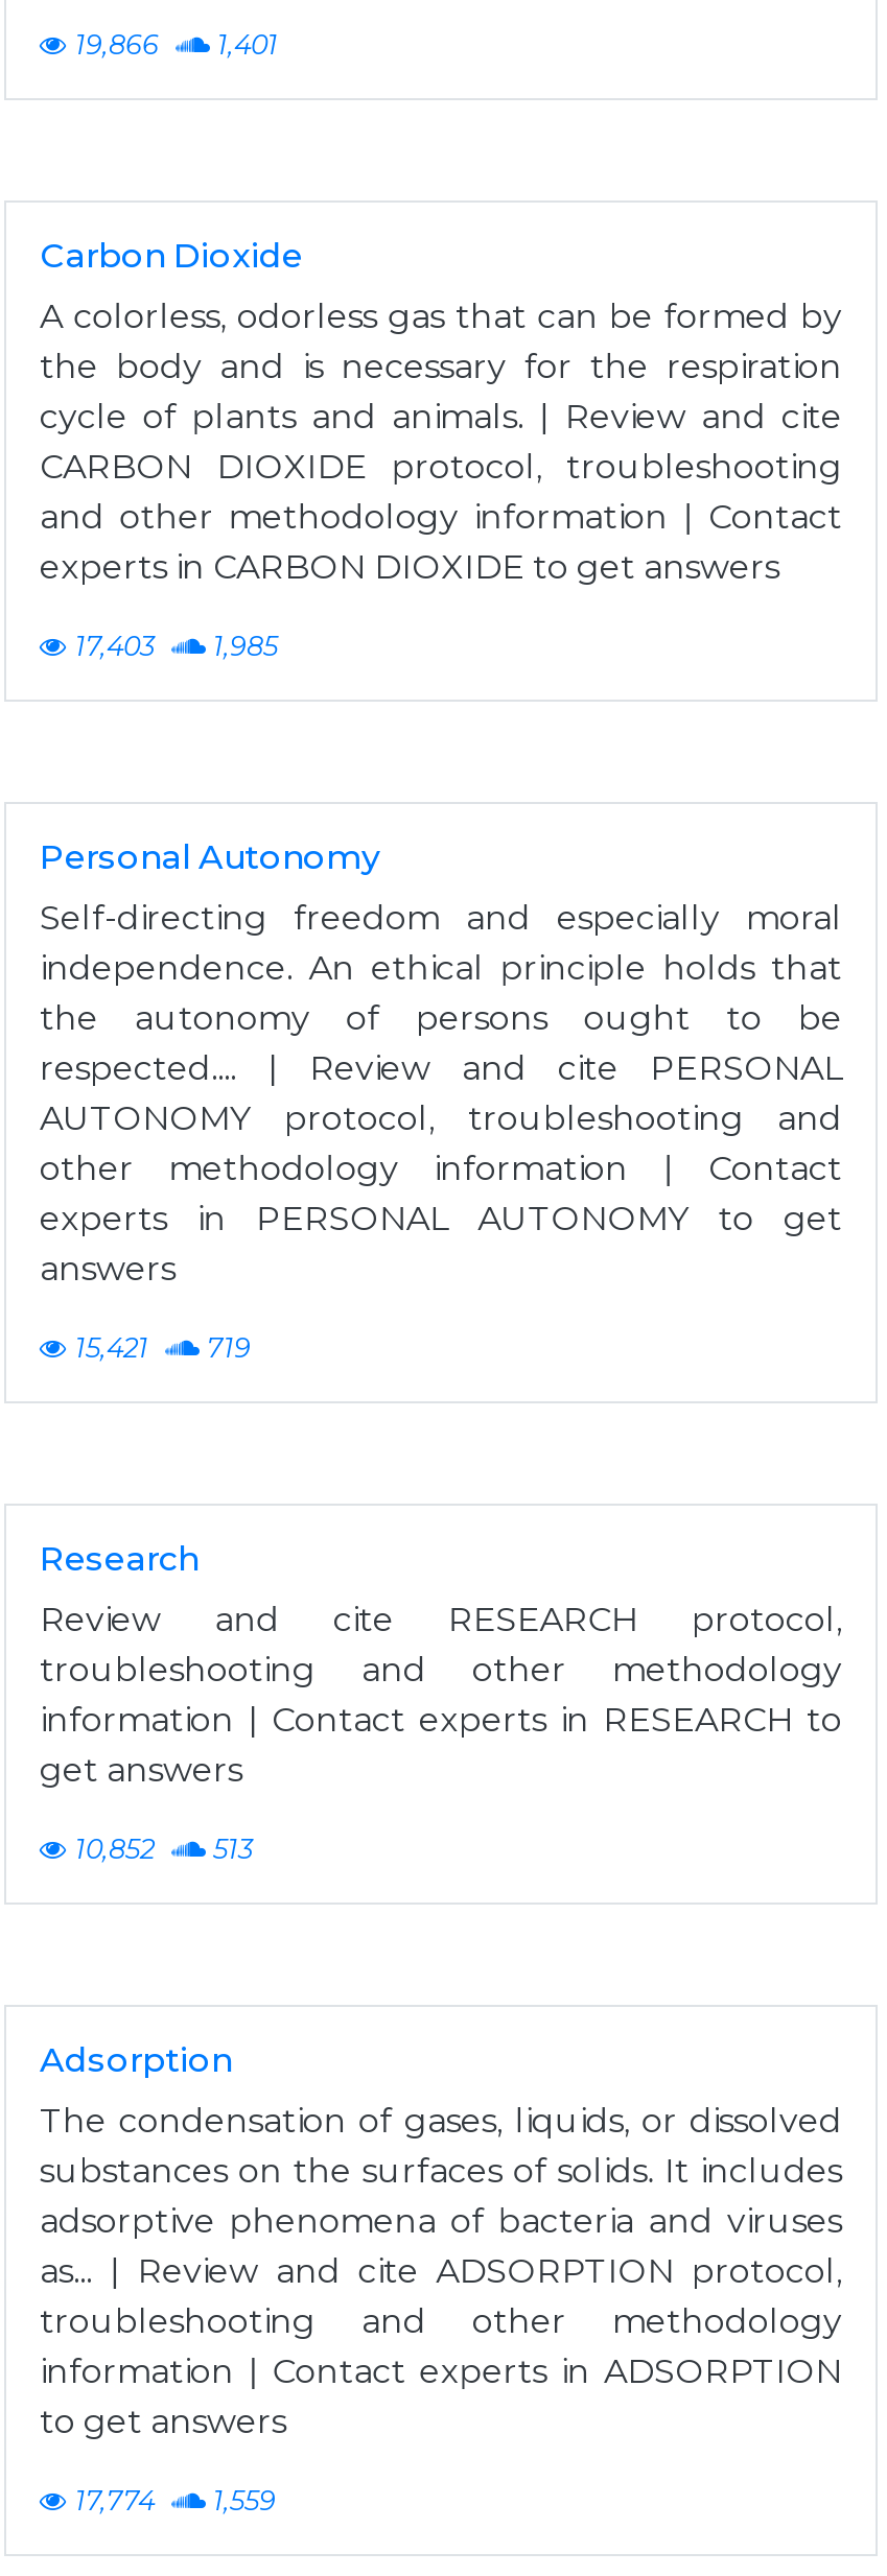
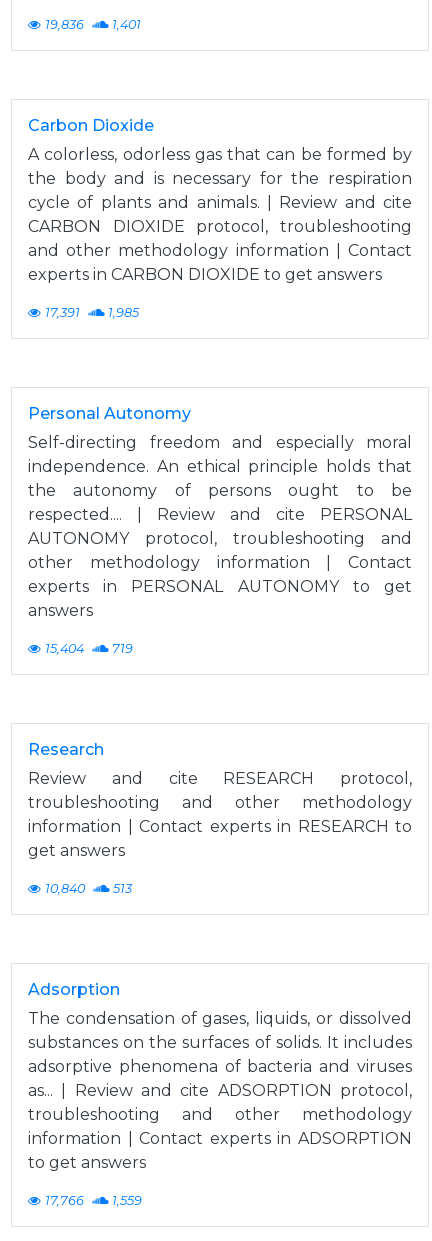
- 19,866 1,401
+ 19,836 1,401

- 17,403 1,985
+ 17,391 1,985

- 15,421 719
+ 15,404 719

- 10,852 513
+ 10,840 513

- 17,774 1,559
+ 17,766 1,559
